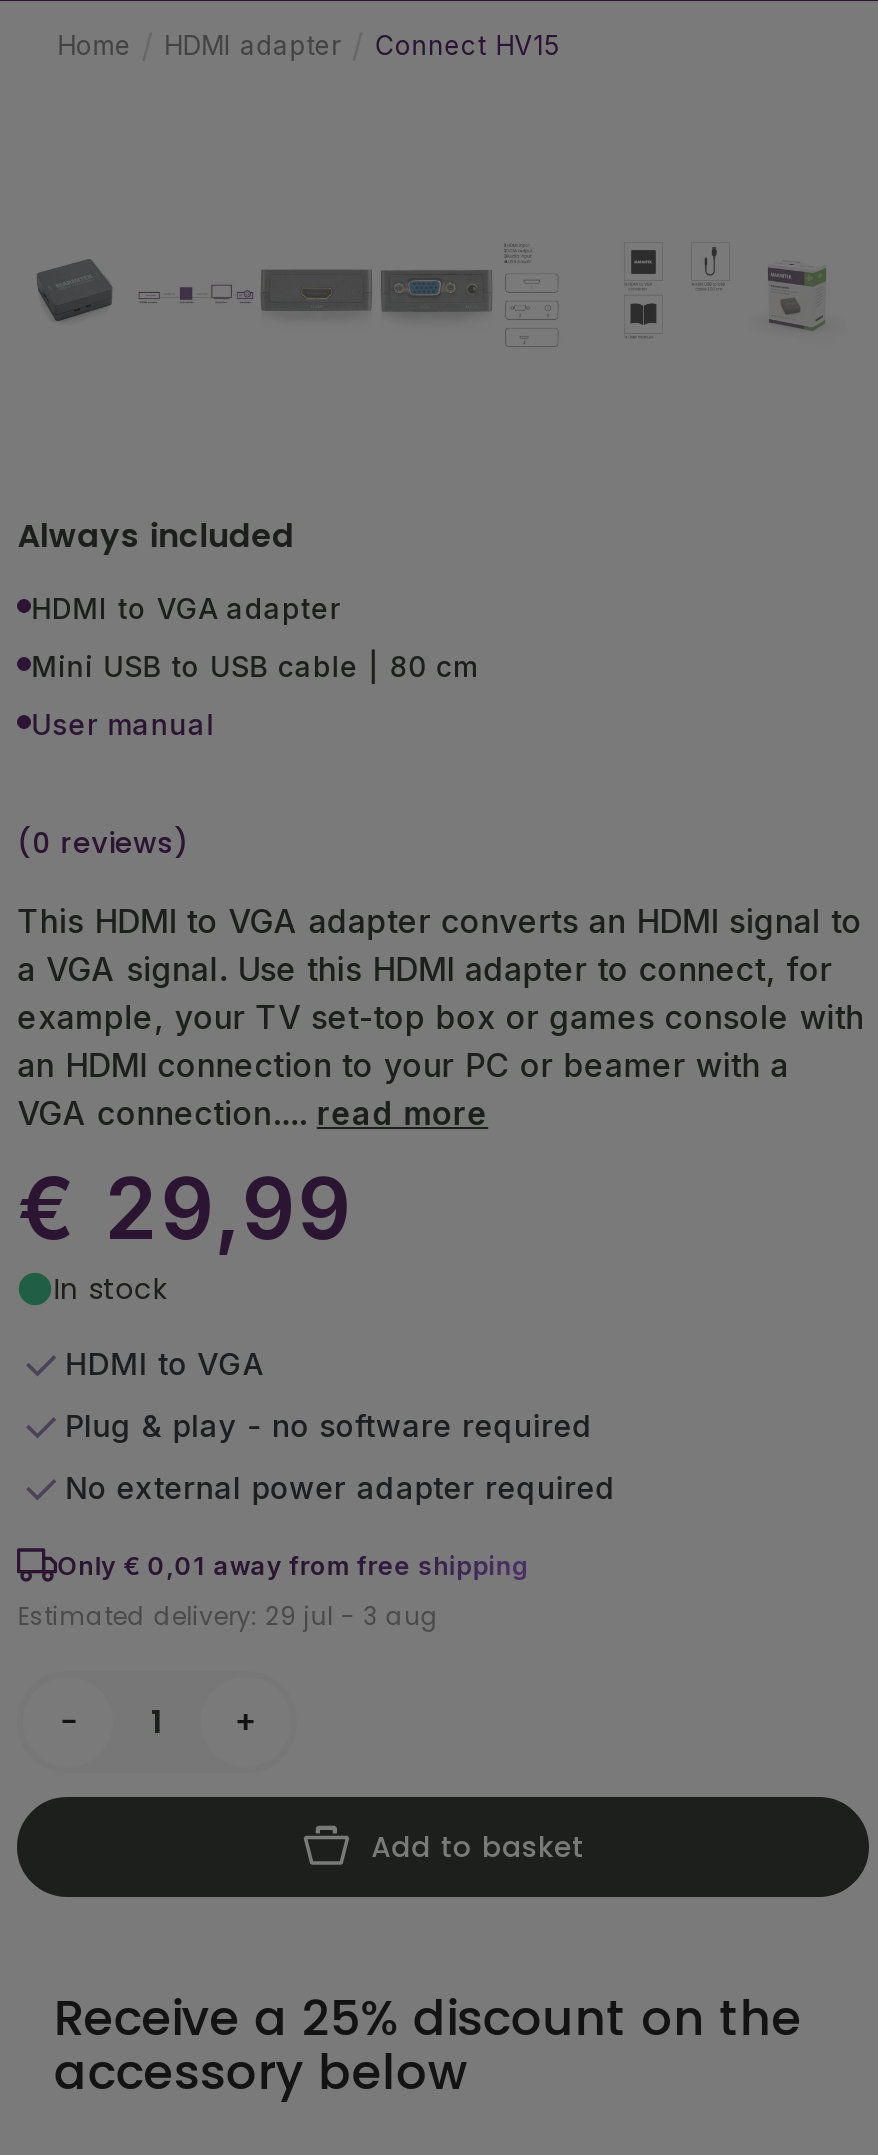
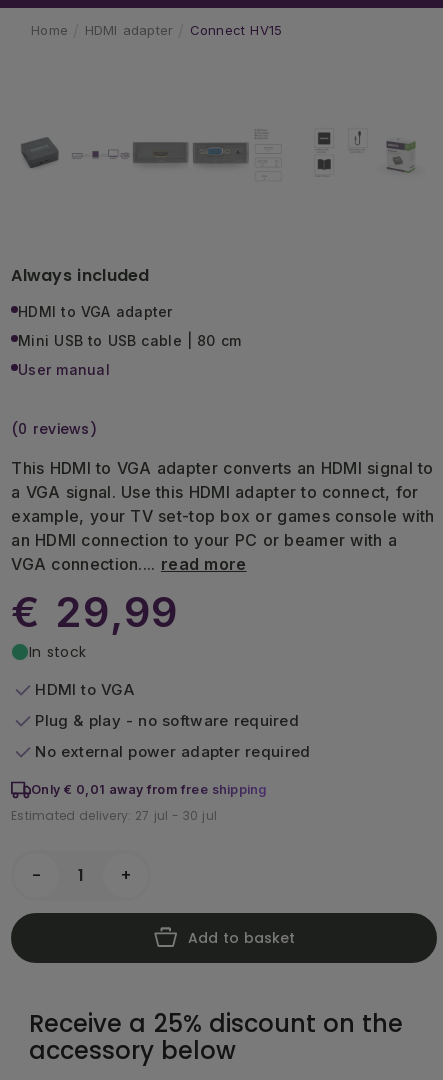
- Estimated delivery: 29 jul - 3 aug
+ Estimated delivery: 27 jul - 30 jul
